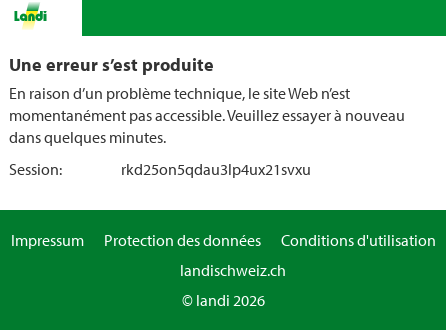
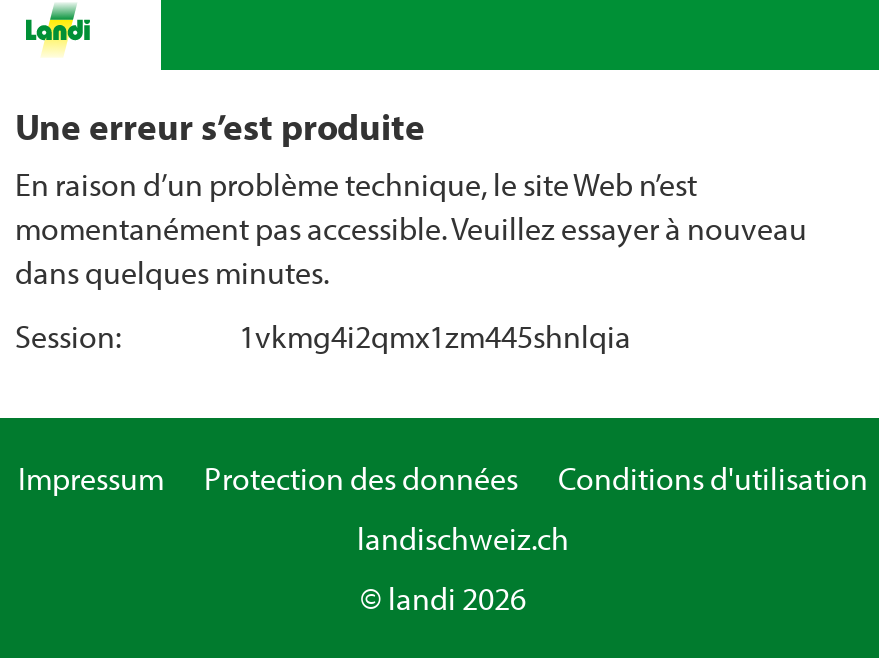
- rkd25on5qdau3lp4ux21svxu
+ 1vkmg4i2qmx1zm445shnlqia
